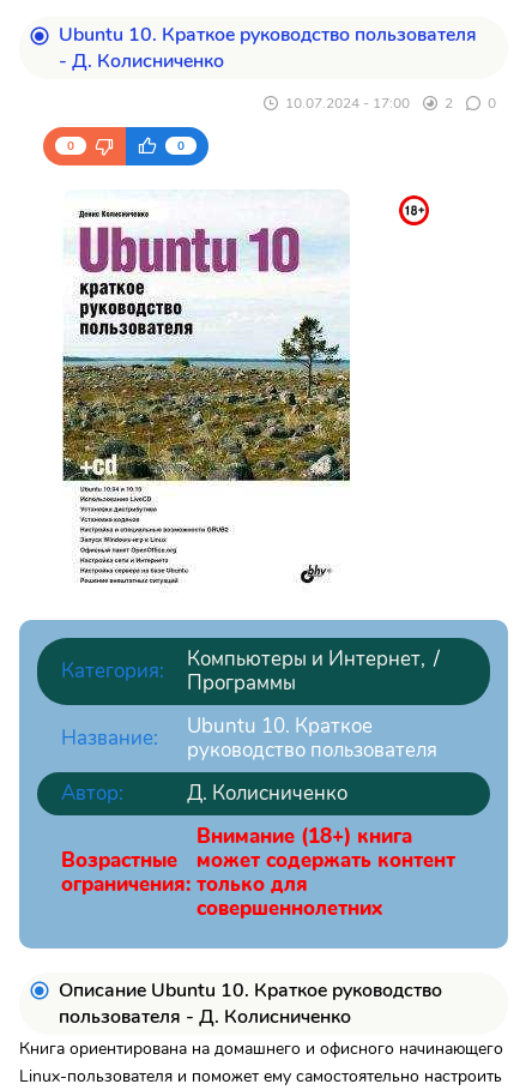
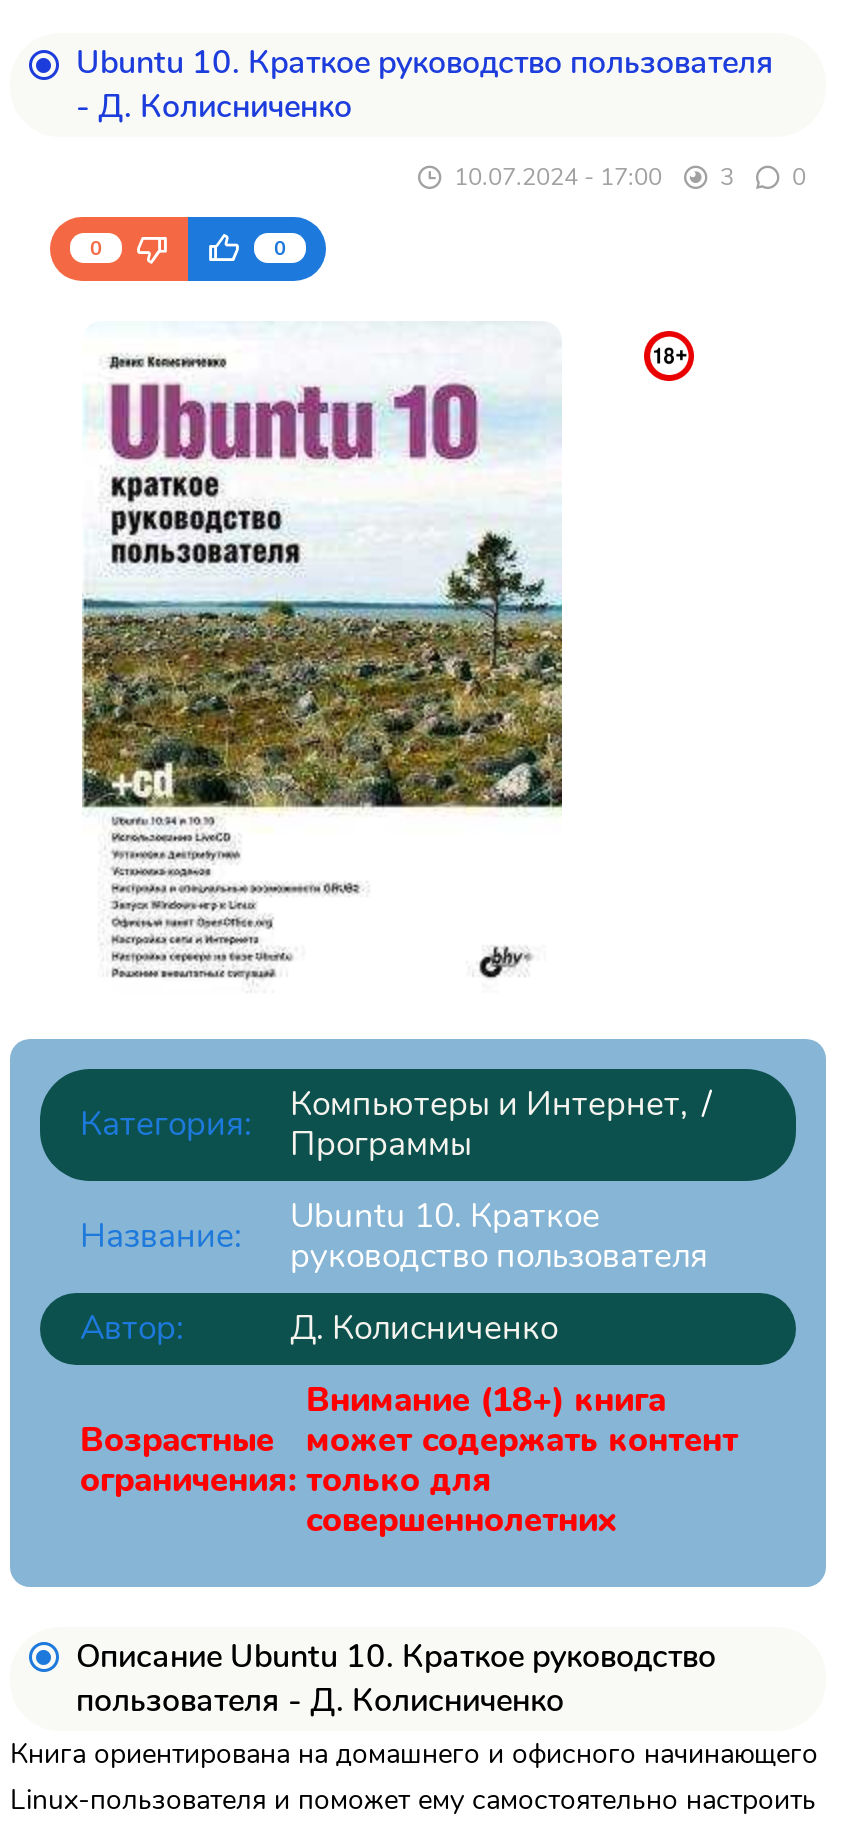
- 10.07.2024 - 17:00 2 0
+ 10.07.2024 - 17:00 3 0
